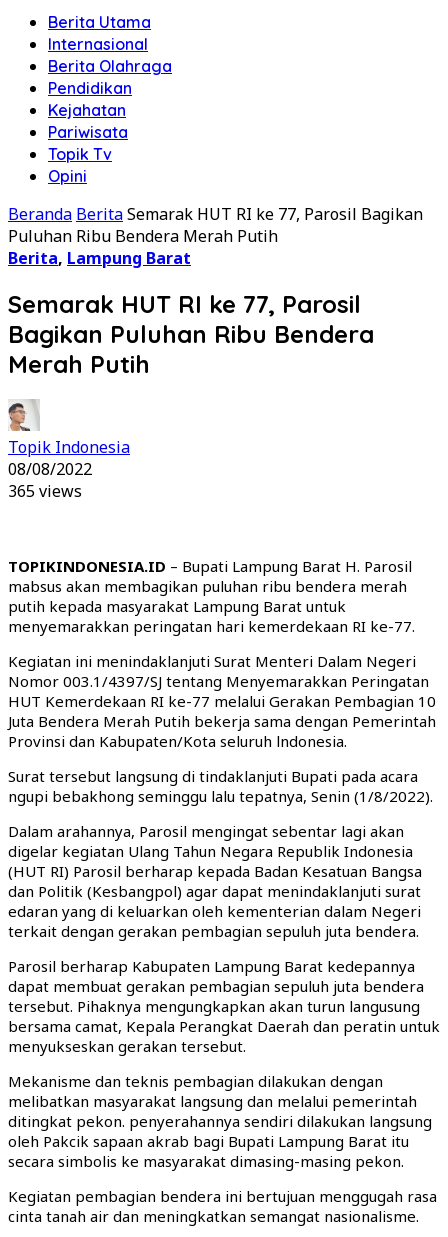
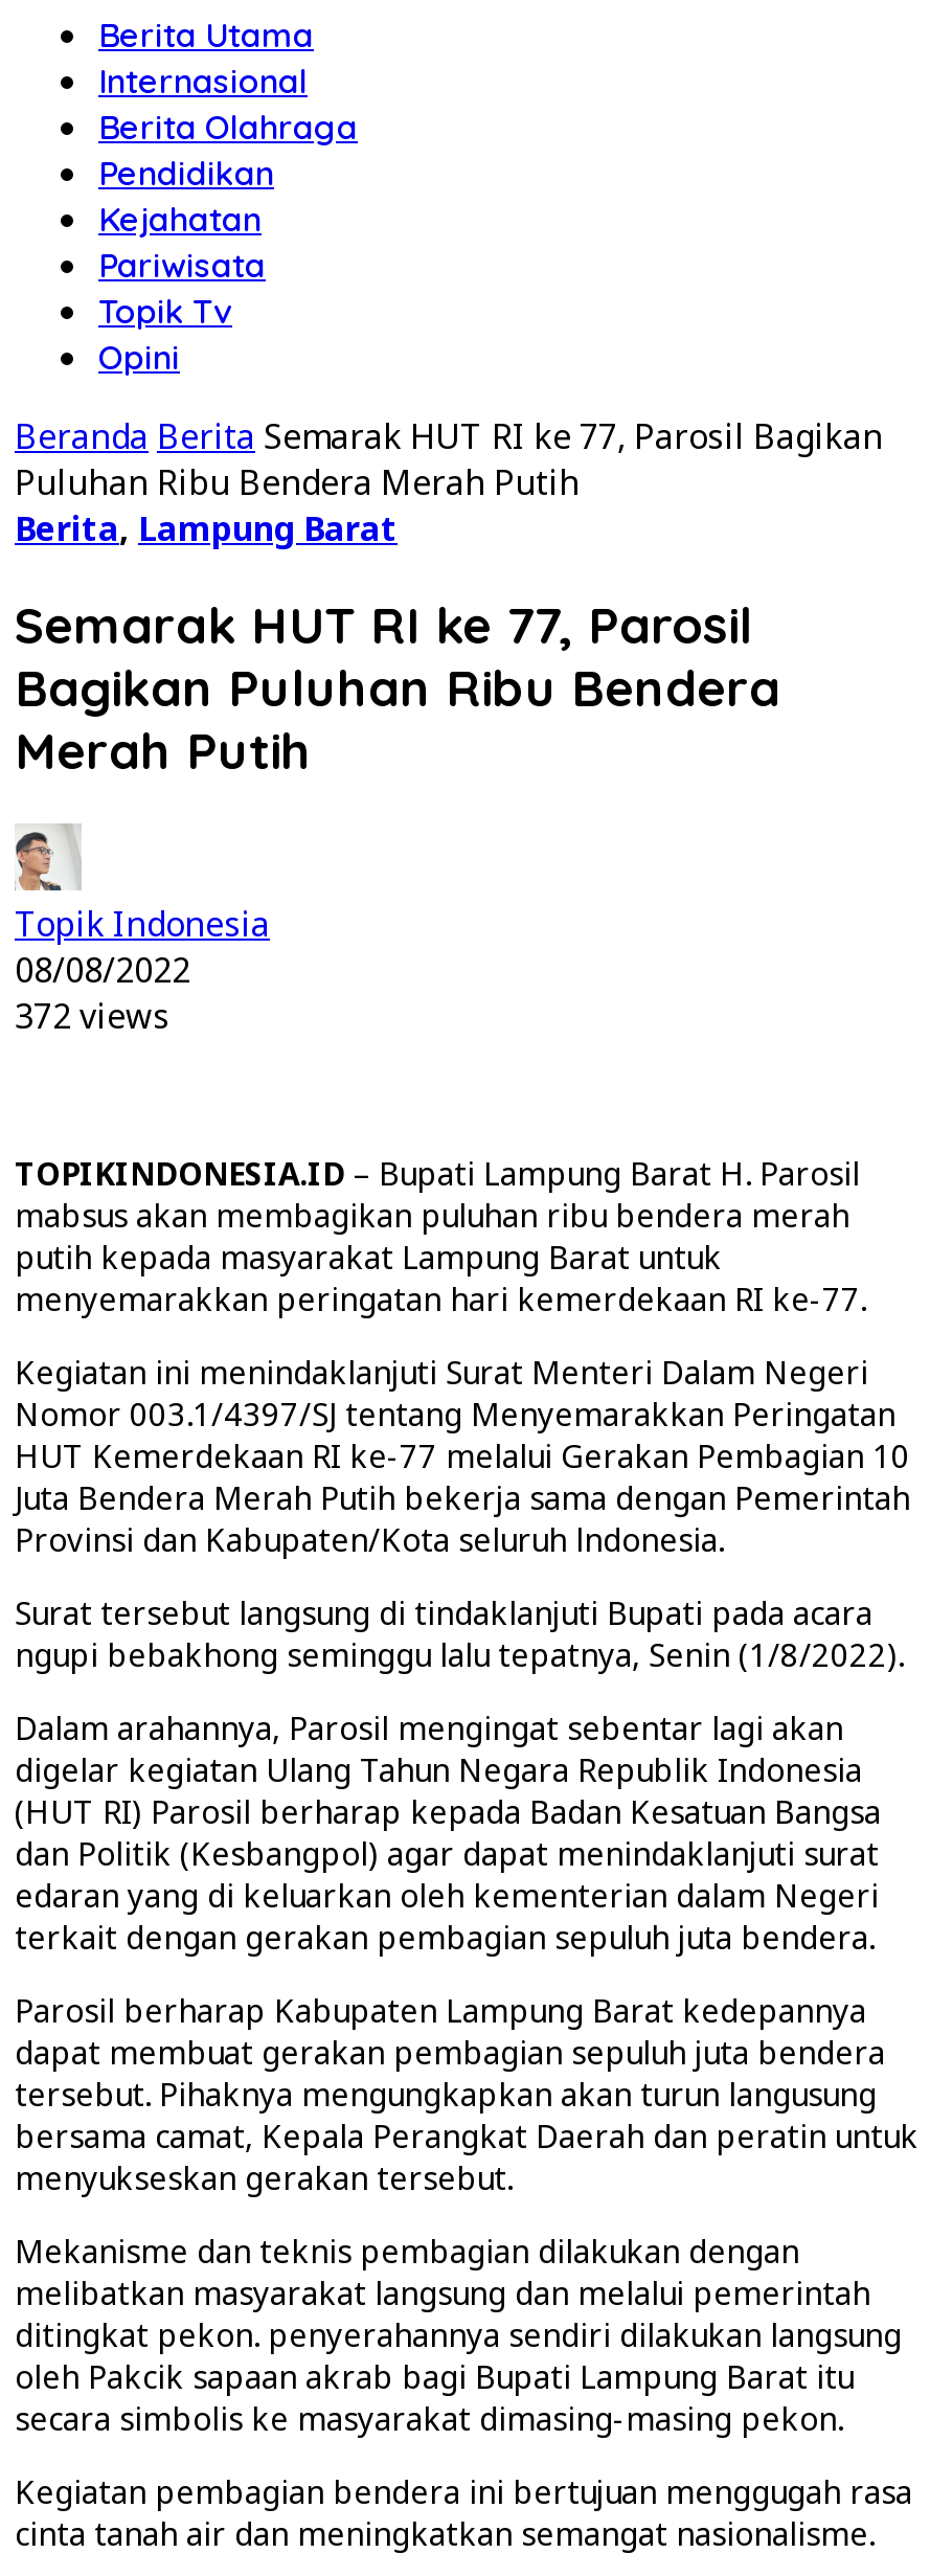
- 365 views
+ 372 views
